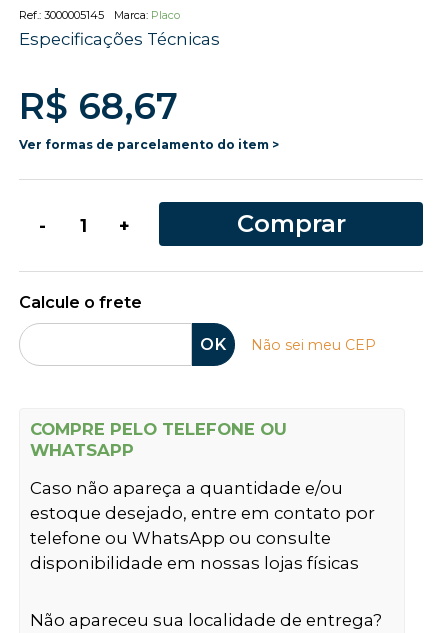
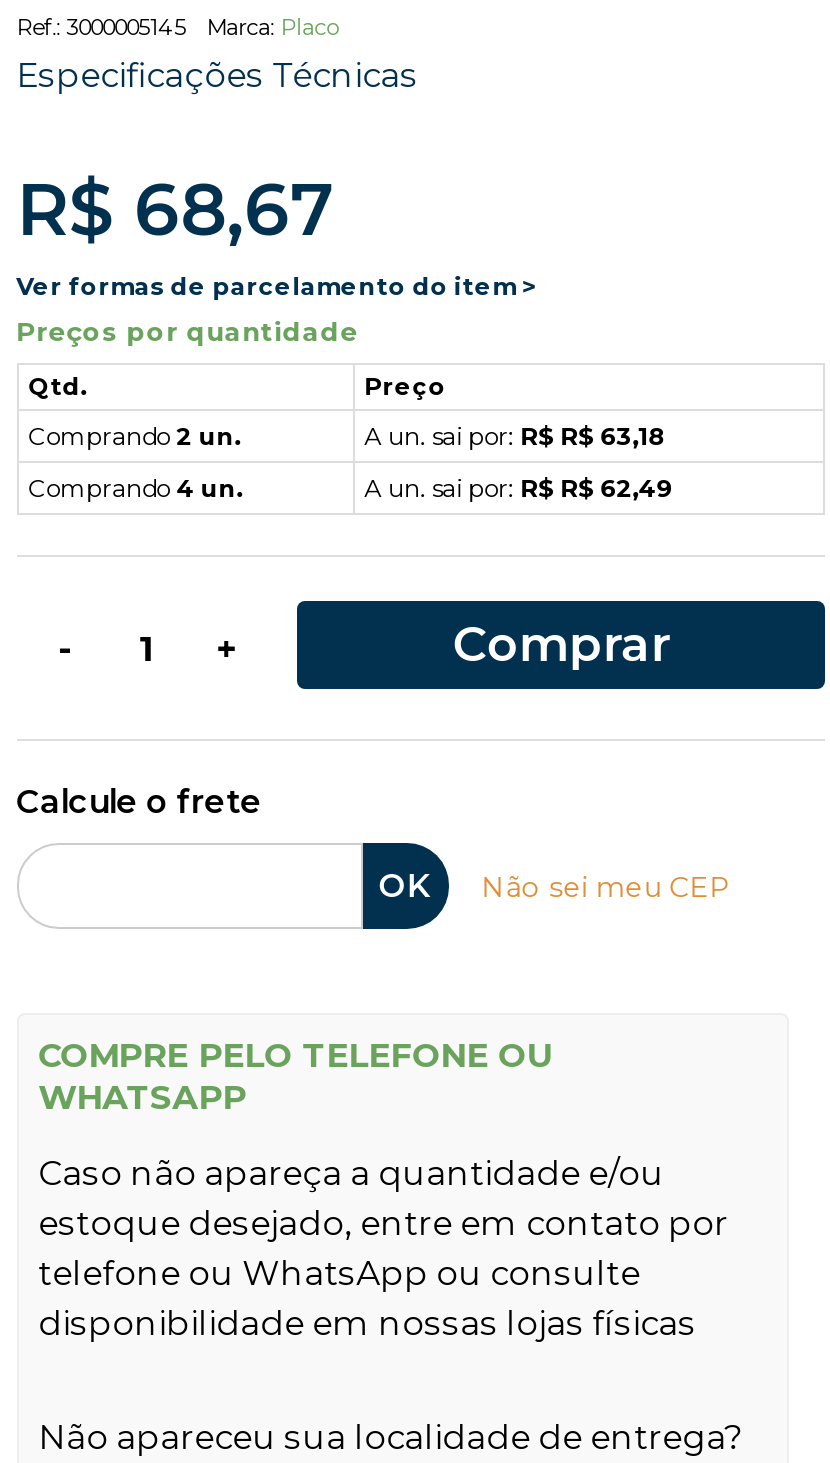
+ Preços por quantidade
+ Qtd.
+ Preço
+ Comprando 2 un.
+ A un. sai por: R$ R$ 63,18
+ Comprando 4 un.
+ A un. sai por: R$ R$ 62,49
